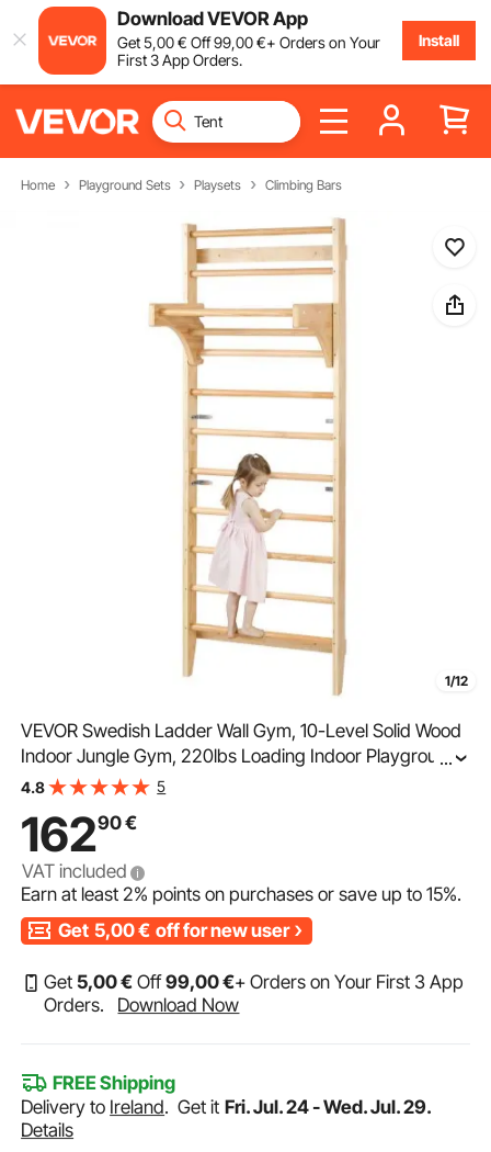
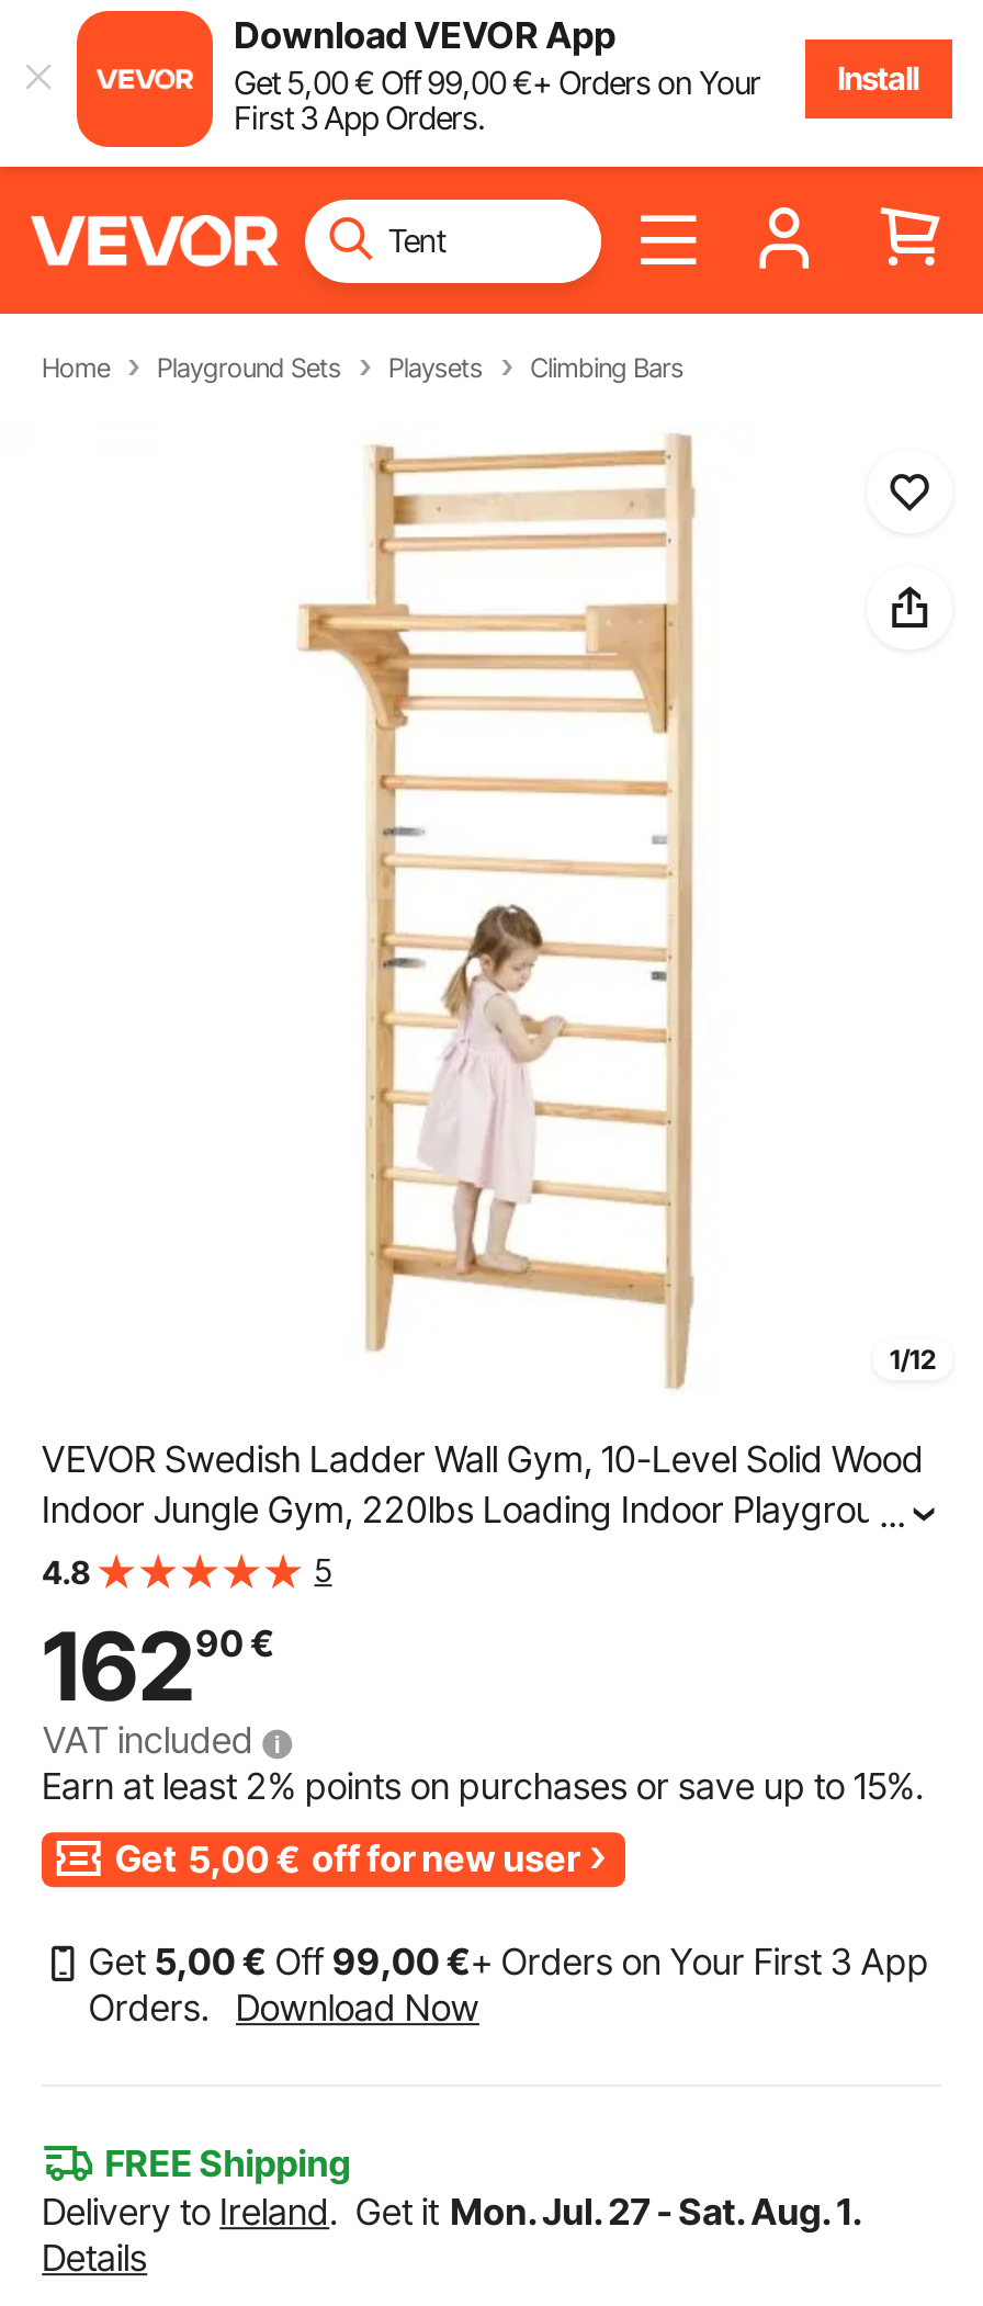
- Delivery to Ireland. Get it Fri. Jul. 24 - Wed. Jul. 29.
+ Delivery to Ireland. Get it Mon. Jul. 27 - Sat. Aug. 1.
